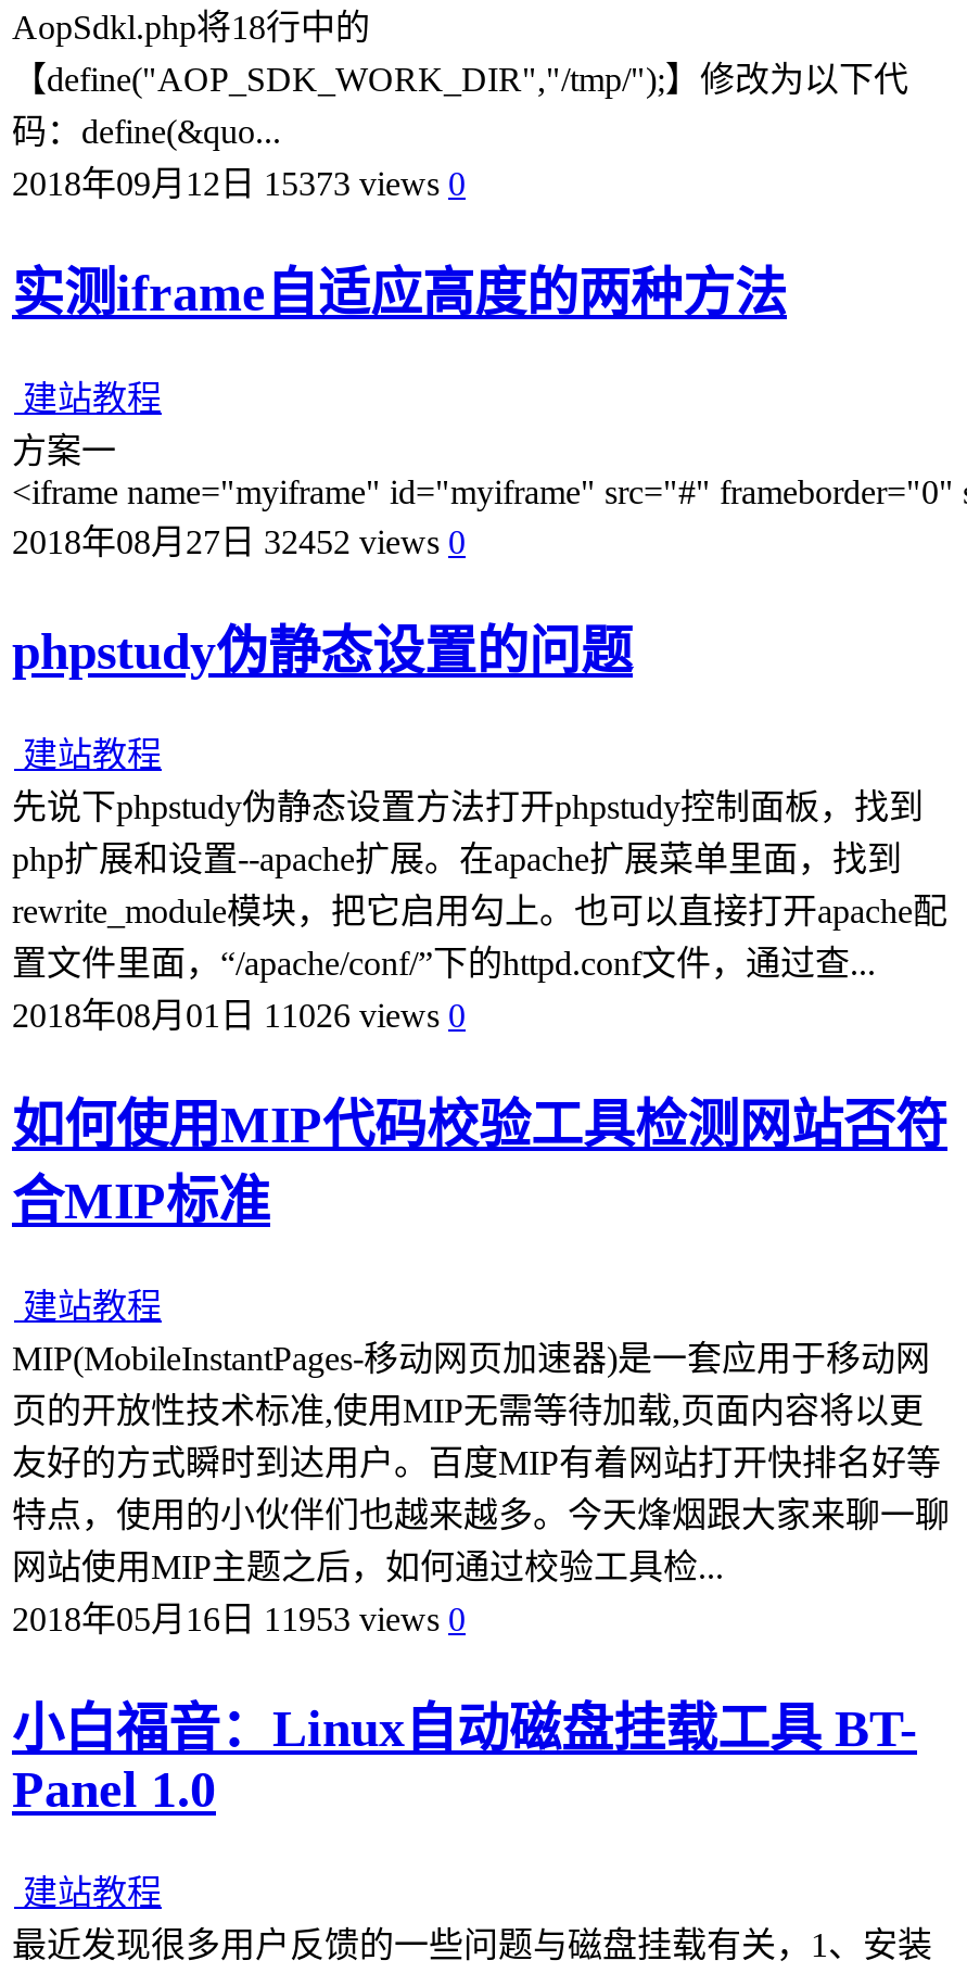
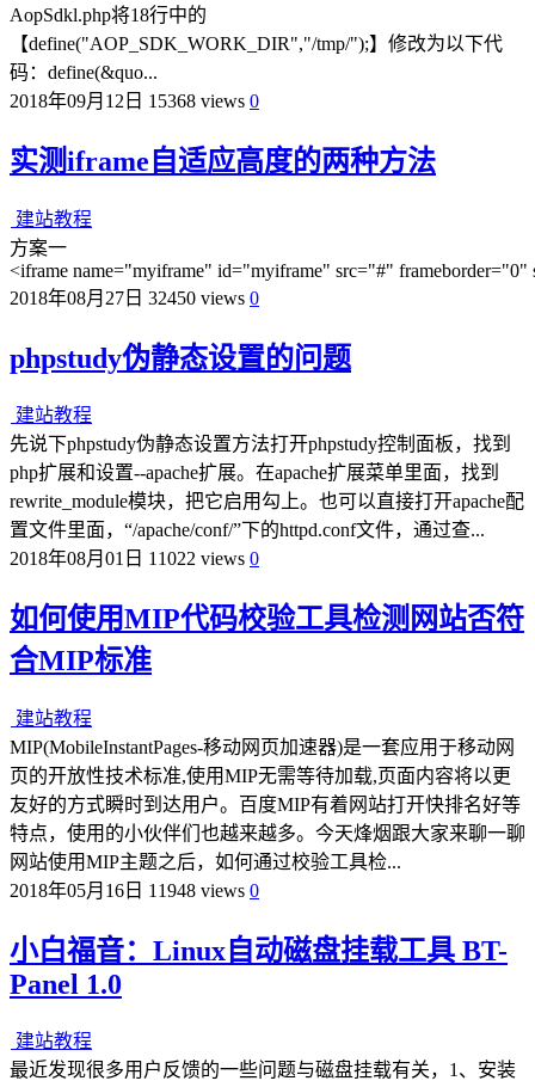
- 2018年09月12日15373 views 0
+ 2018年09月12日15368 views 0

- 2018年08月27日32452 views 0
+ 2018年08月27日32450 views 0

- 2018年08月01日11026 views 0
+ 2018年08月01日11022 views 0

- 2018年05月16日11953 views 0
+ 2018年05月16日11948 views 0
